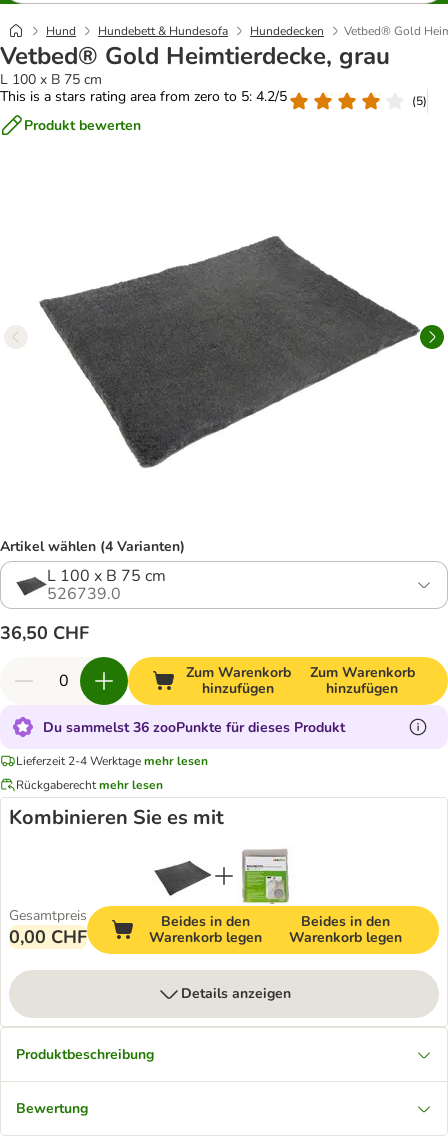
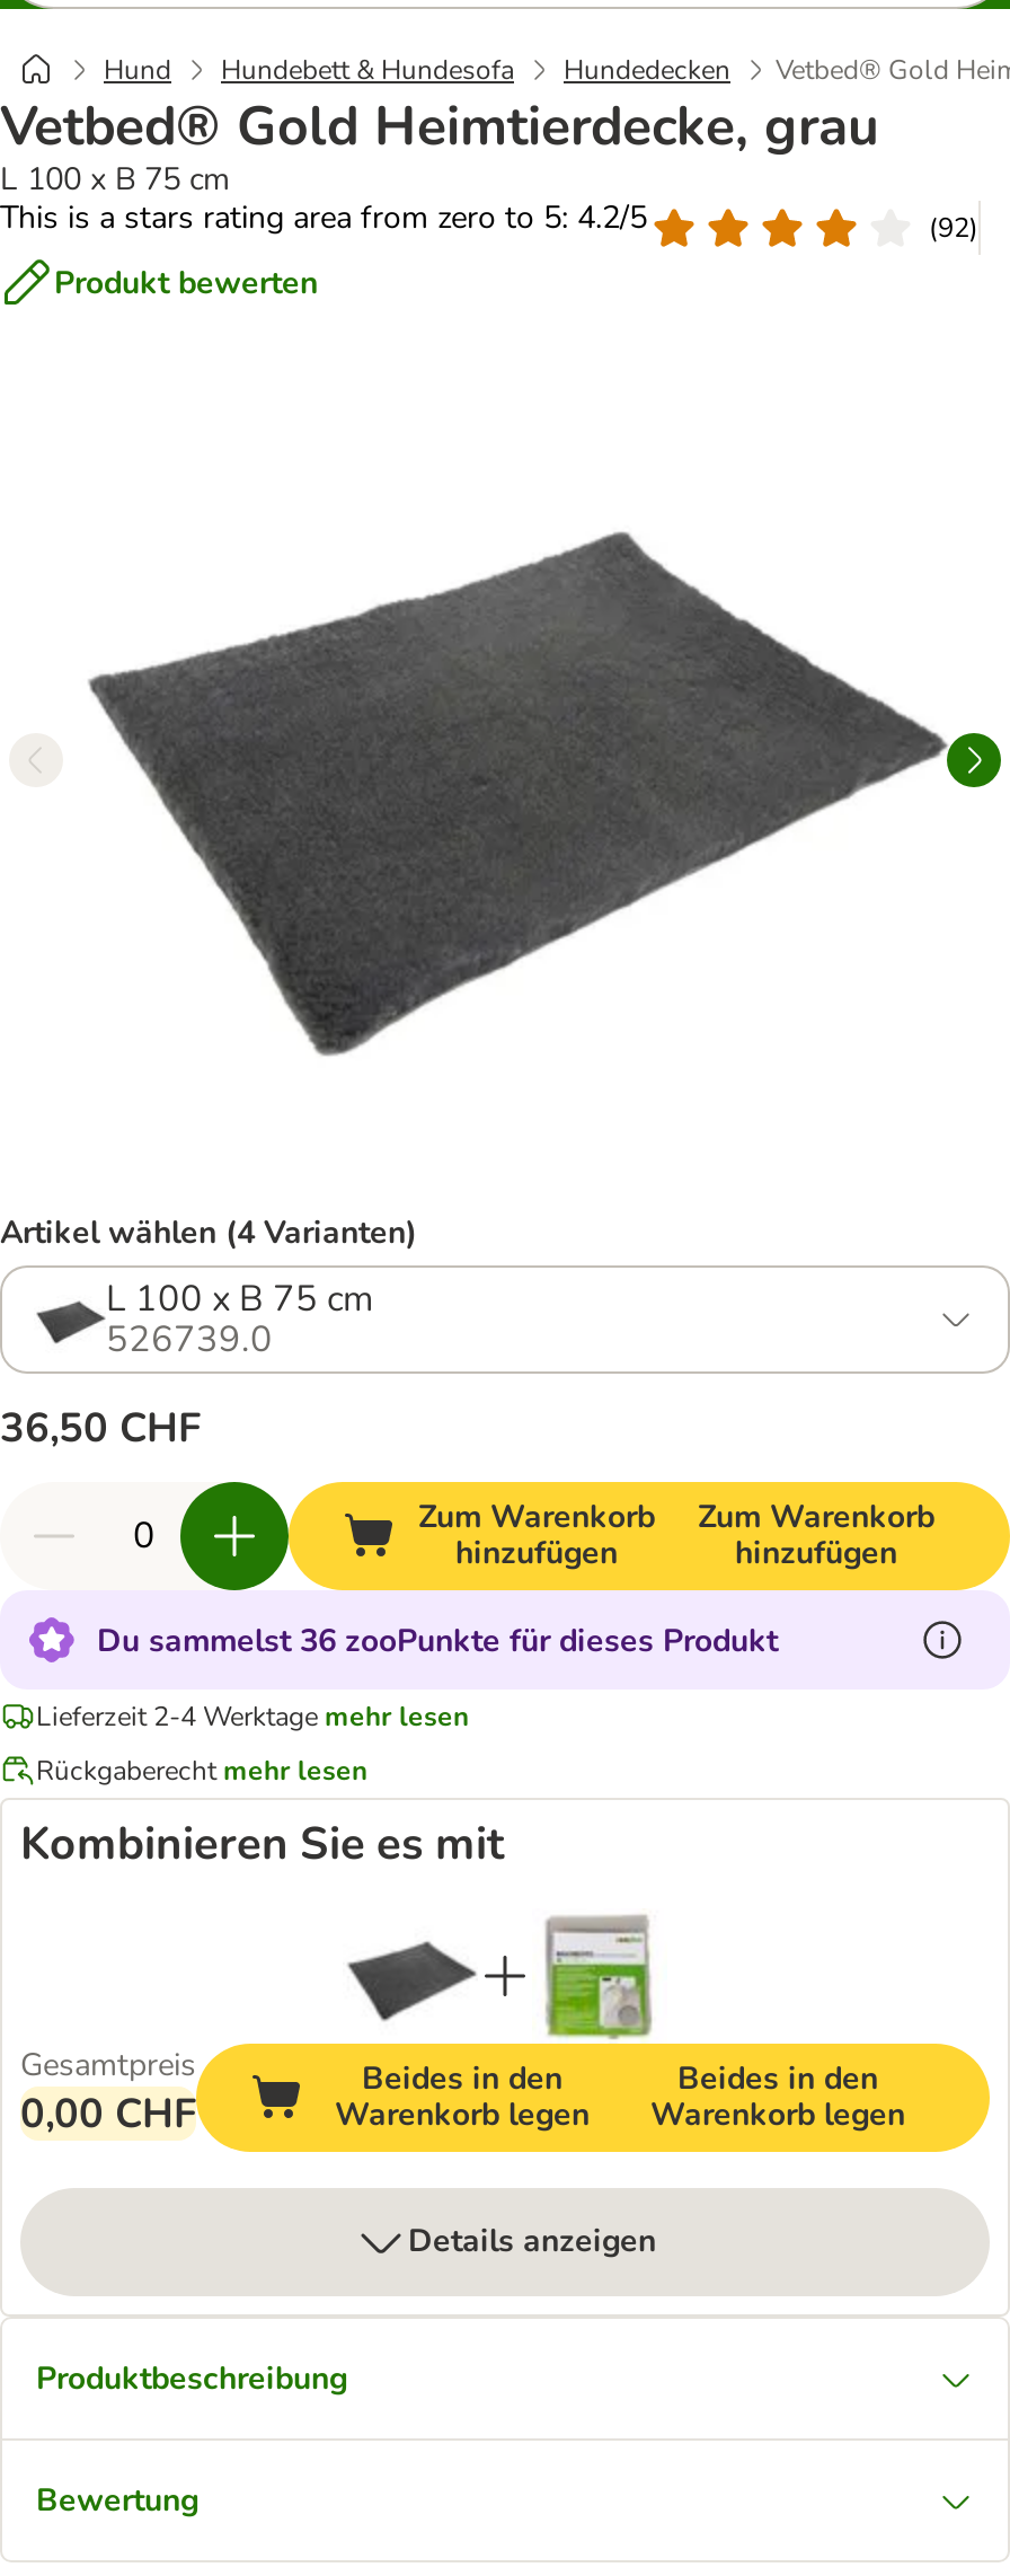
- (5)
+ (92)
